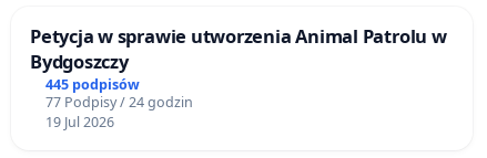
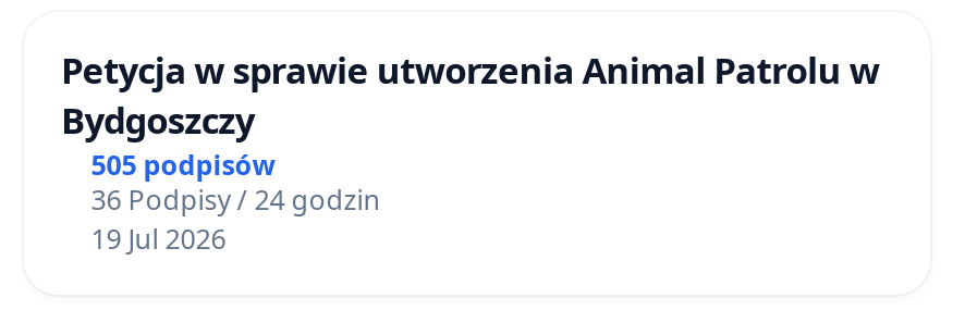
- 445 podpisów
+ 505 podpisów

- 77 Podpisy / 24 godzin
+ 36 Podpisy / 24 godzin
